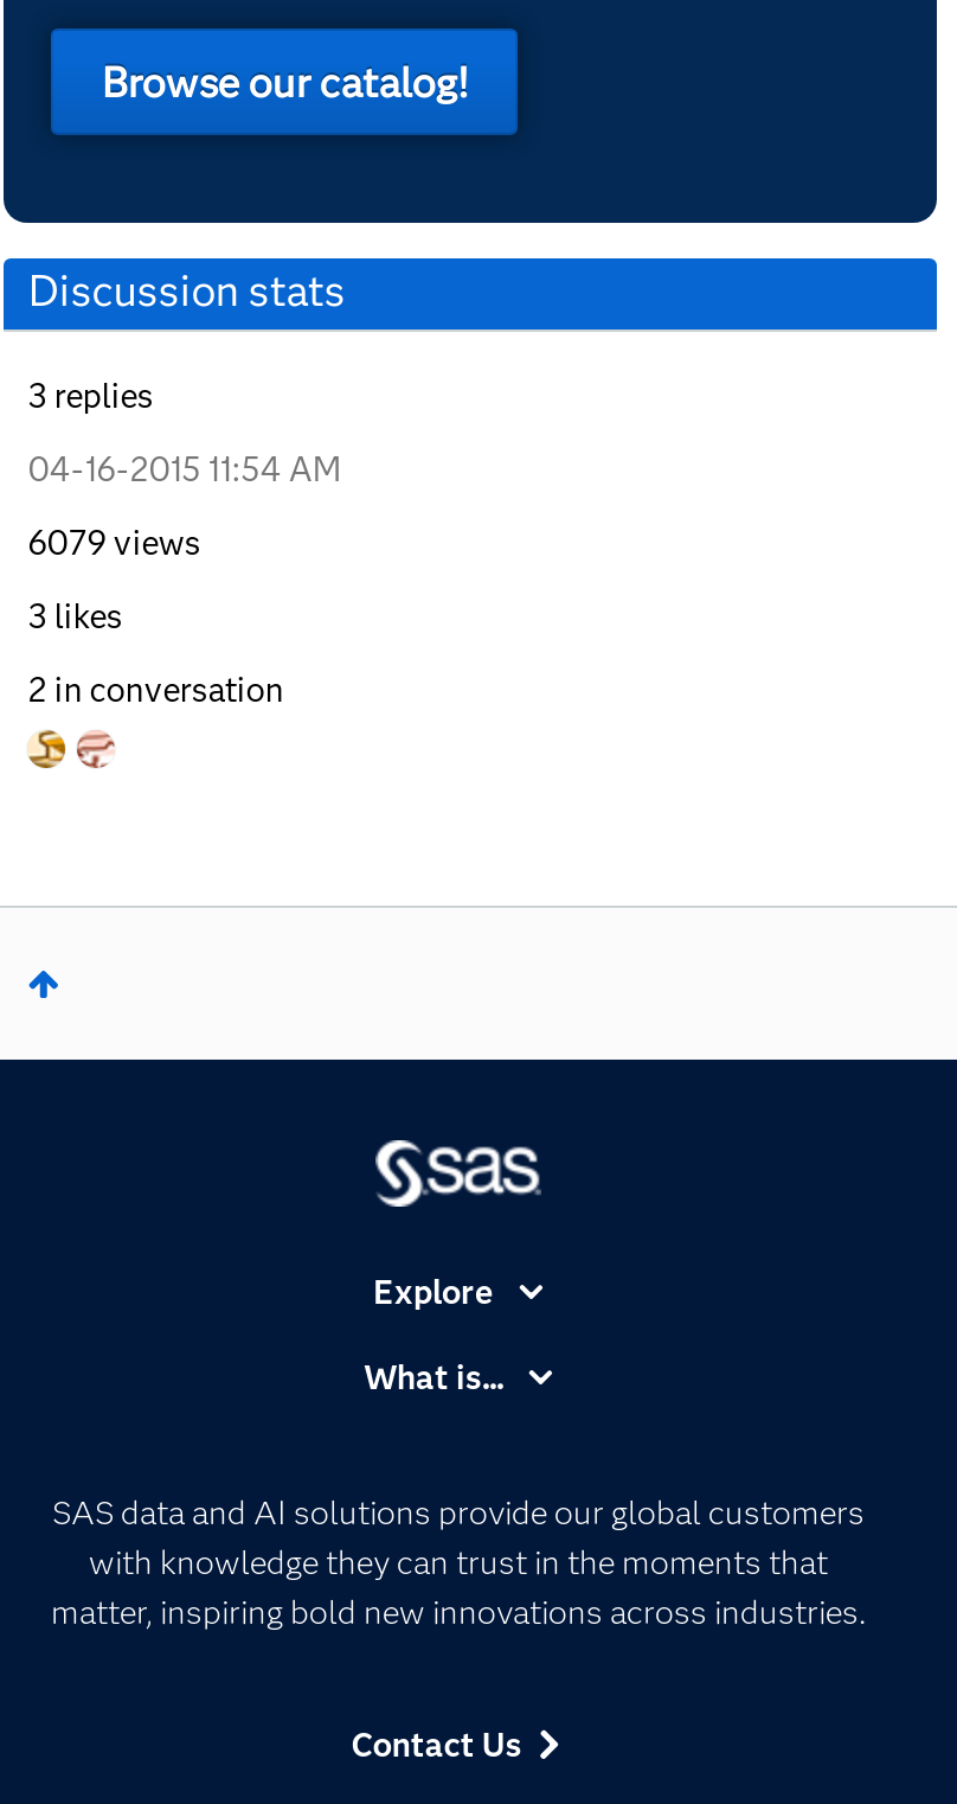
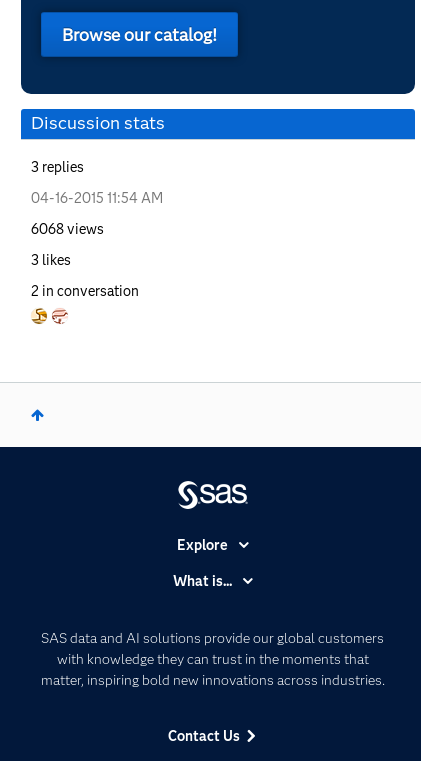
- 6079 views
+ 6068 views
